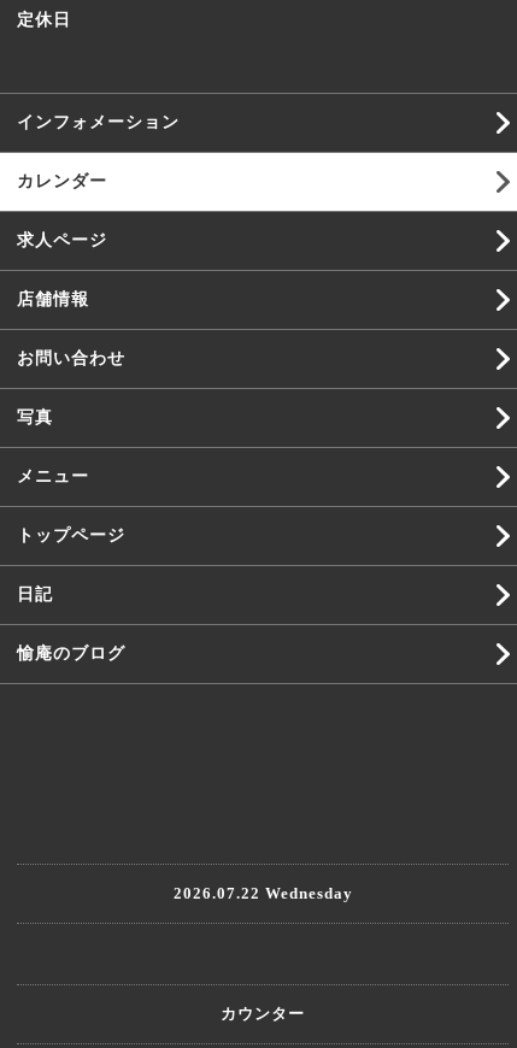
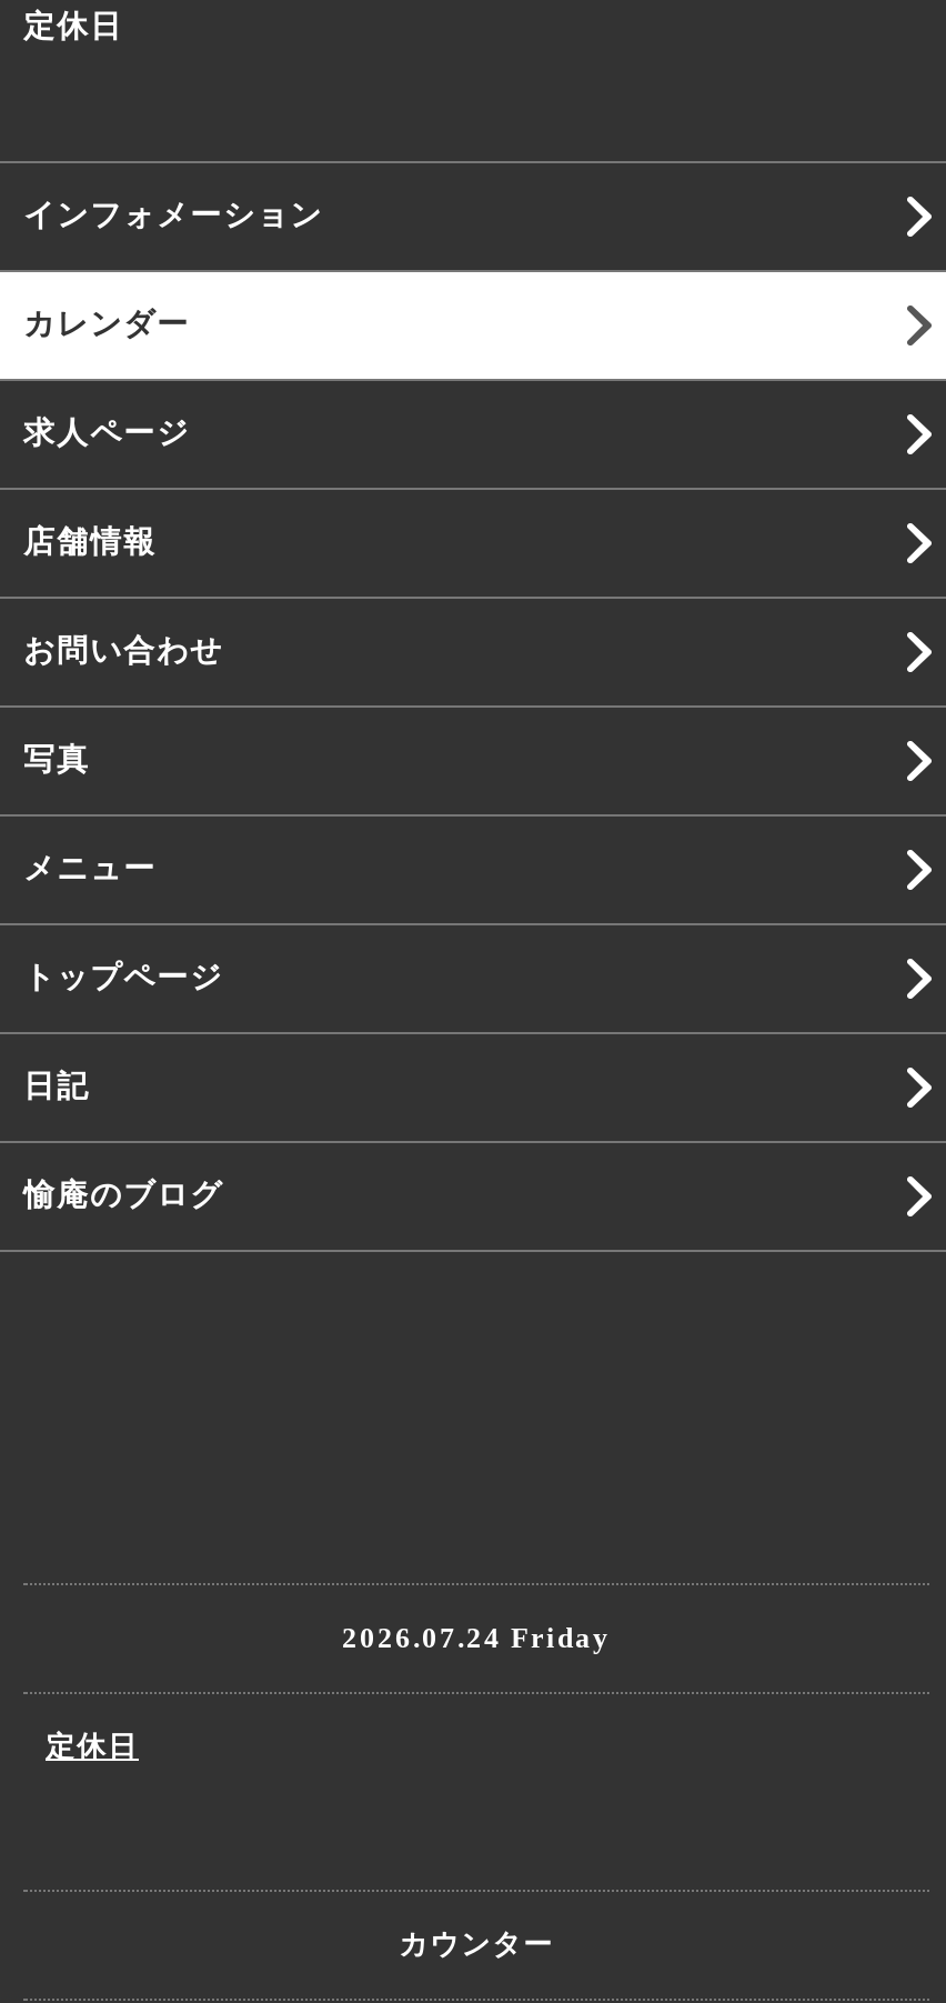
- 2026.07.22 Wednesday
+ 2026.07.24 Friday
+ 定休日
